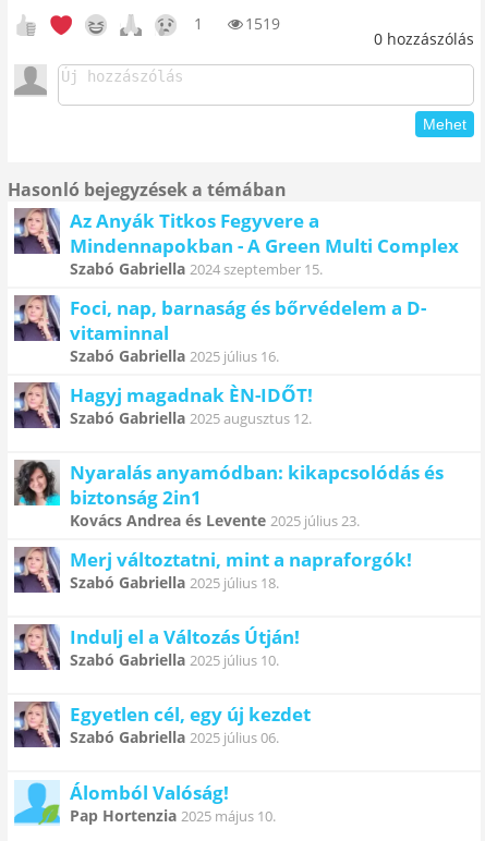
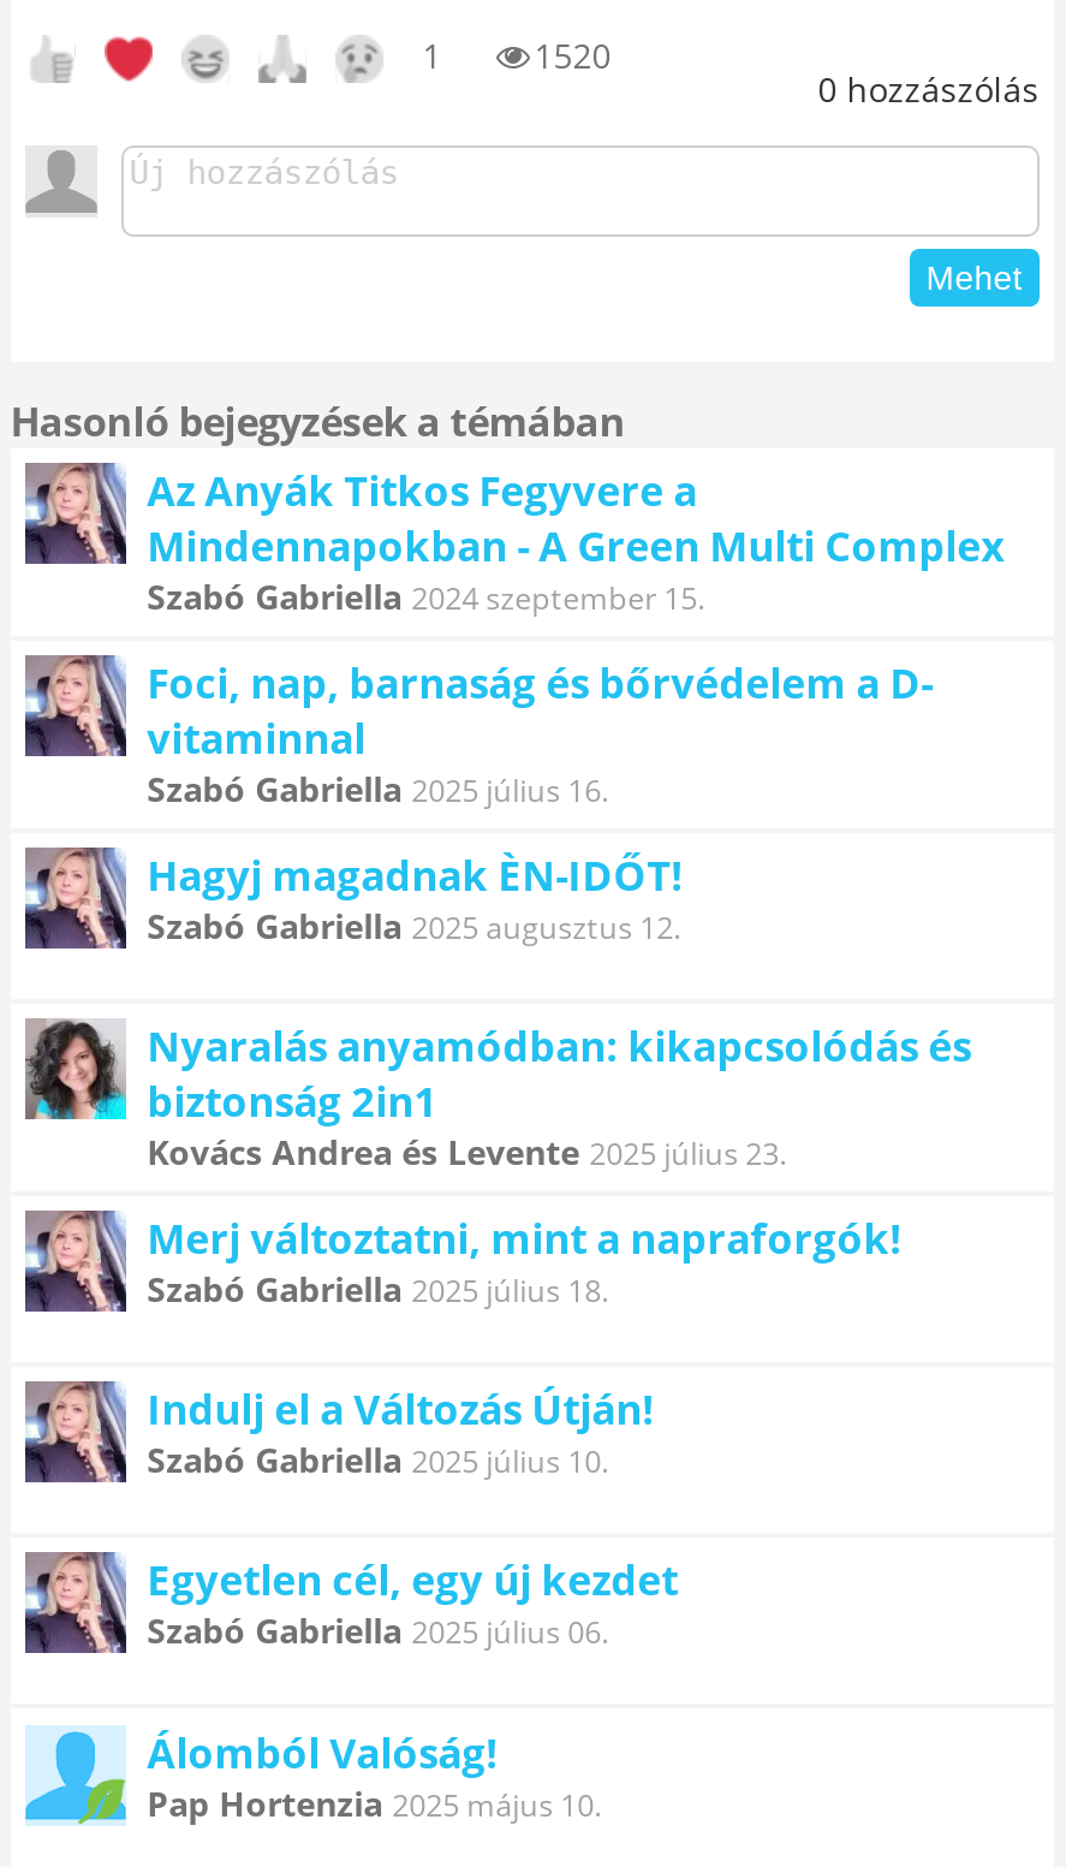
- 1519
+ 1520
